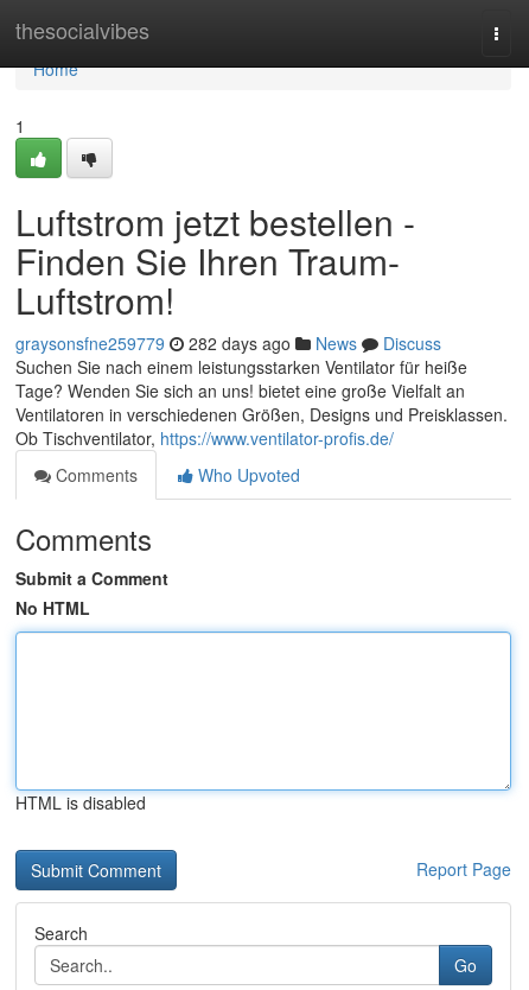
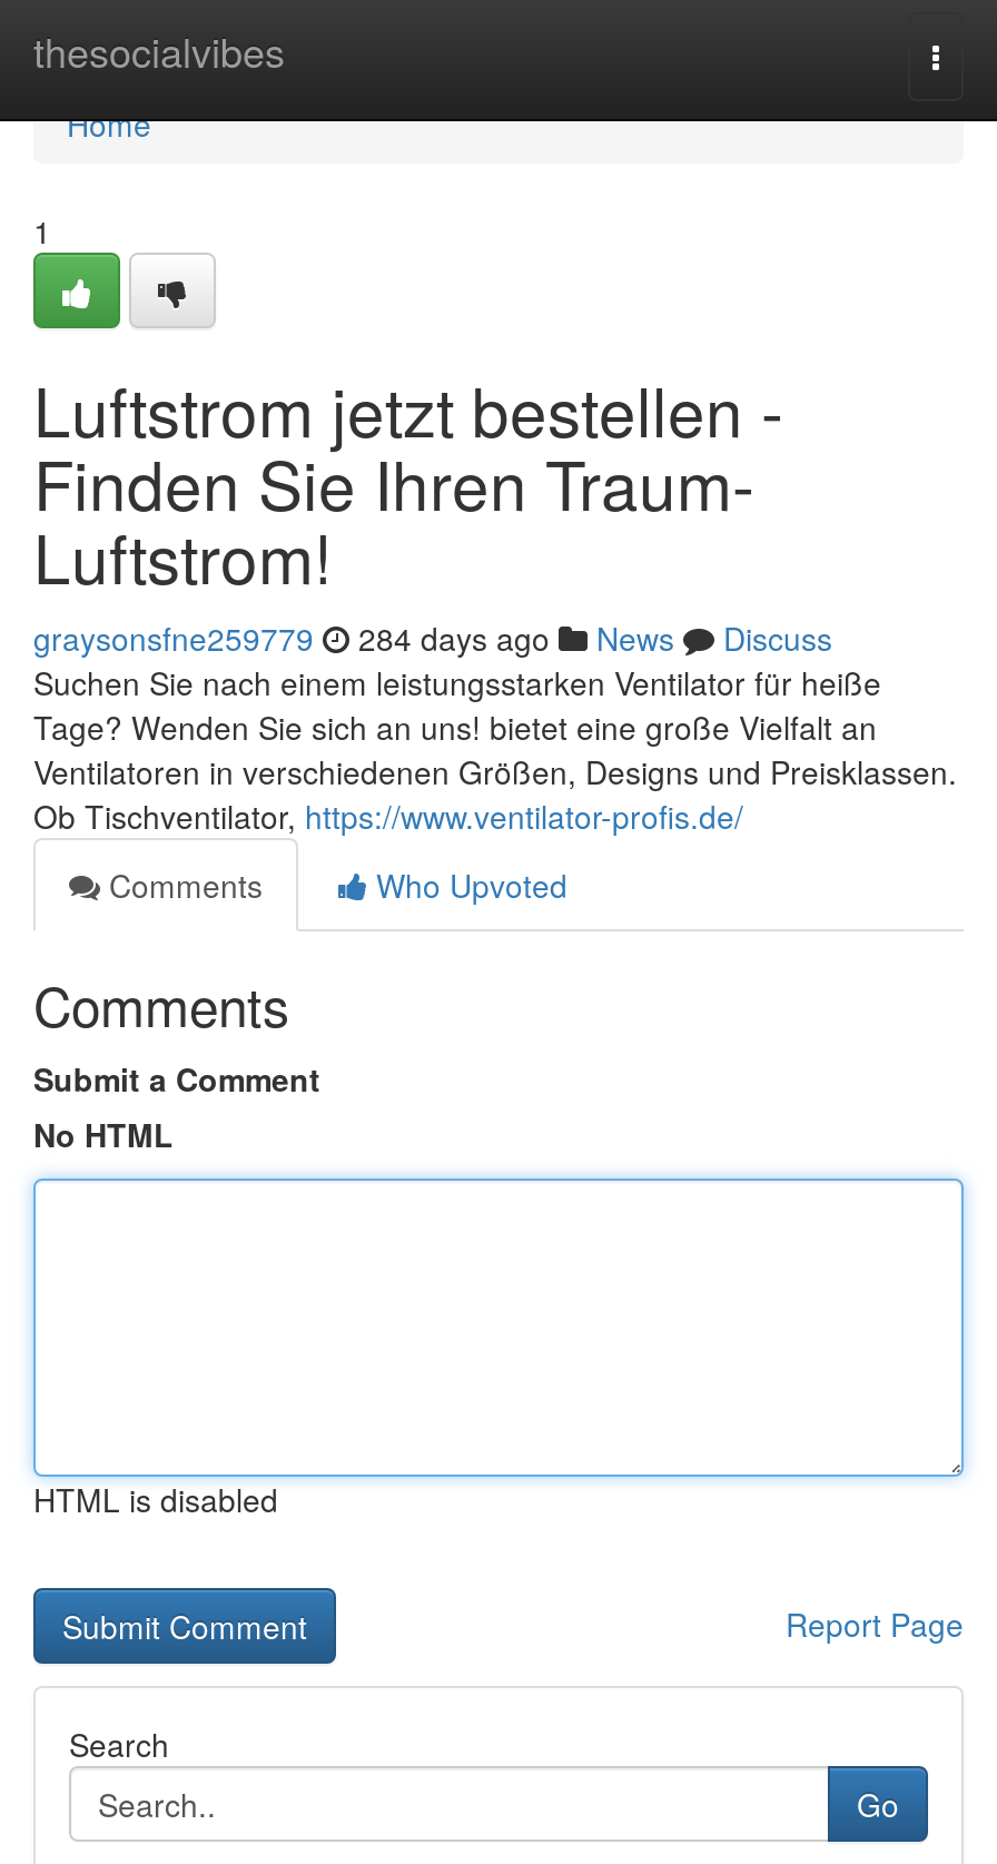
- graysonsfne259779 282 days ago News Discuss
+ graysonsfne259779 284 days ago News Discuss
